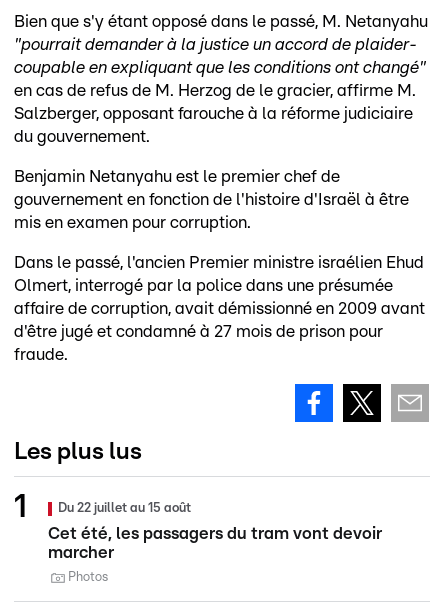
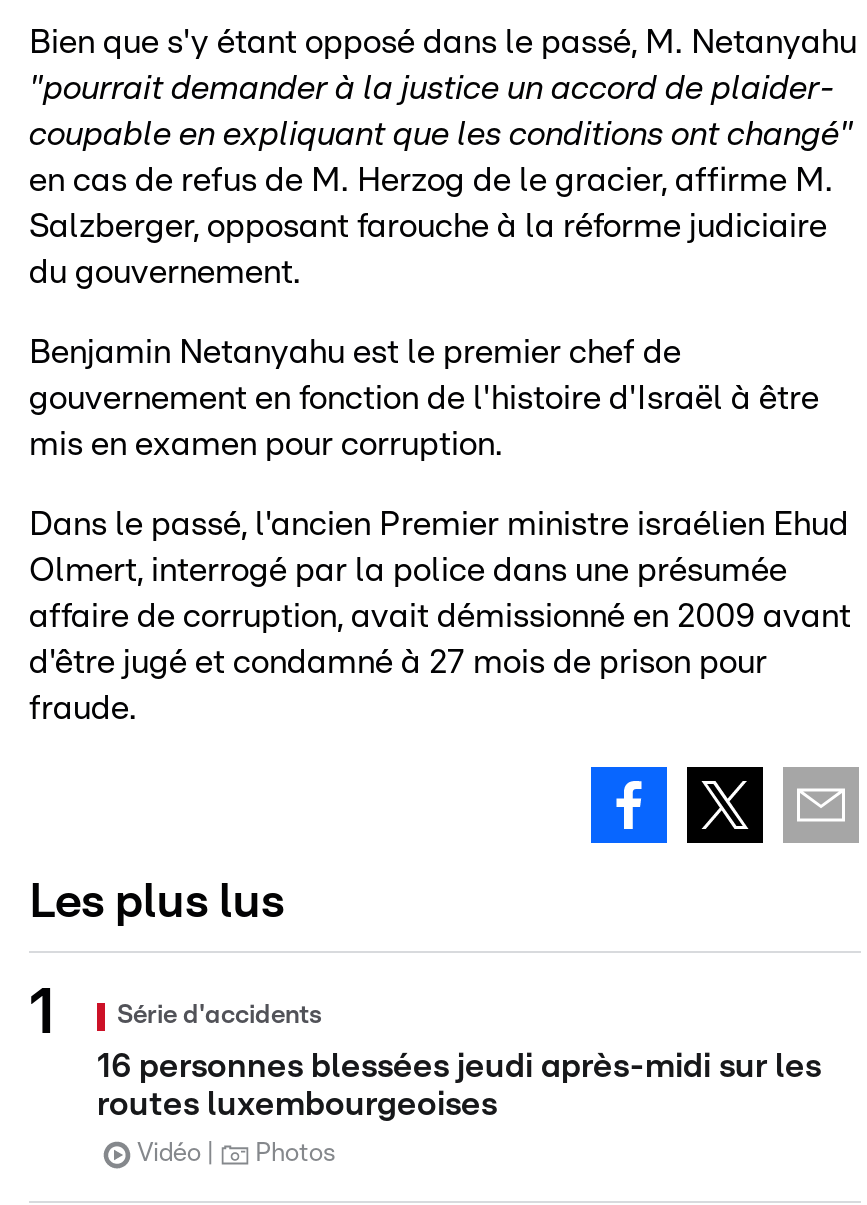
- Du 22 juillet au 15 août
- Cet été, les passagers du tram vont devoir
- marcher
+ Série d'accidents
+ 16 personnes blessées jeudi après-midi sur les
+ routes luxembourgeoises
+ Vidéo
